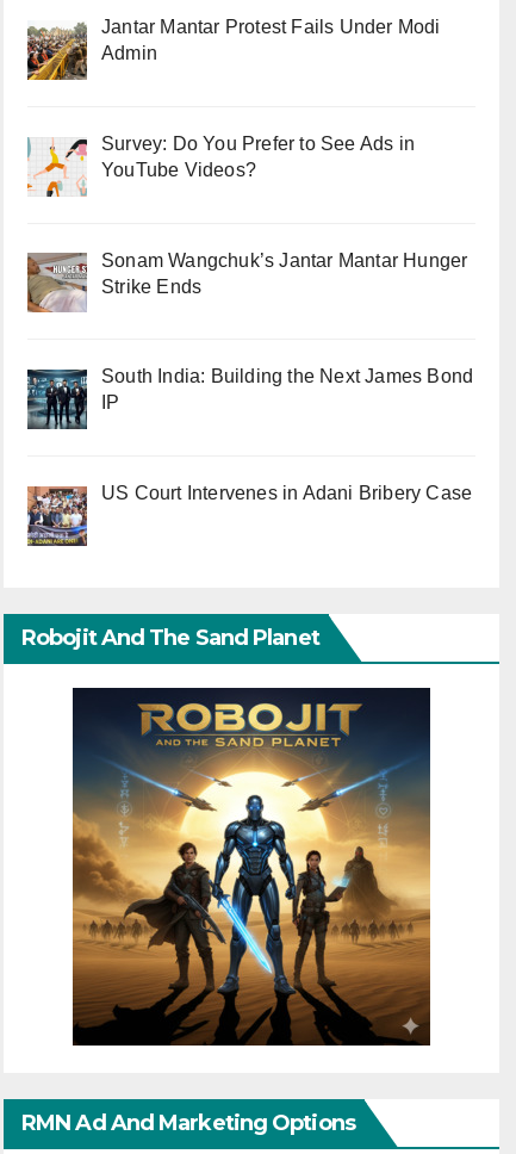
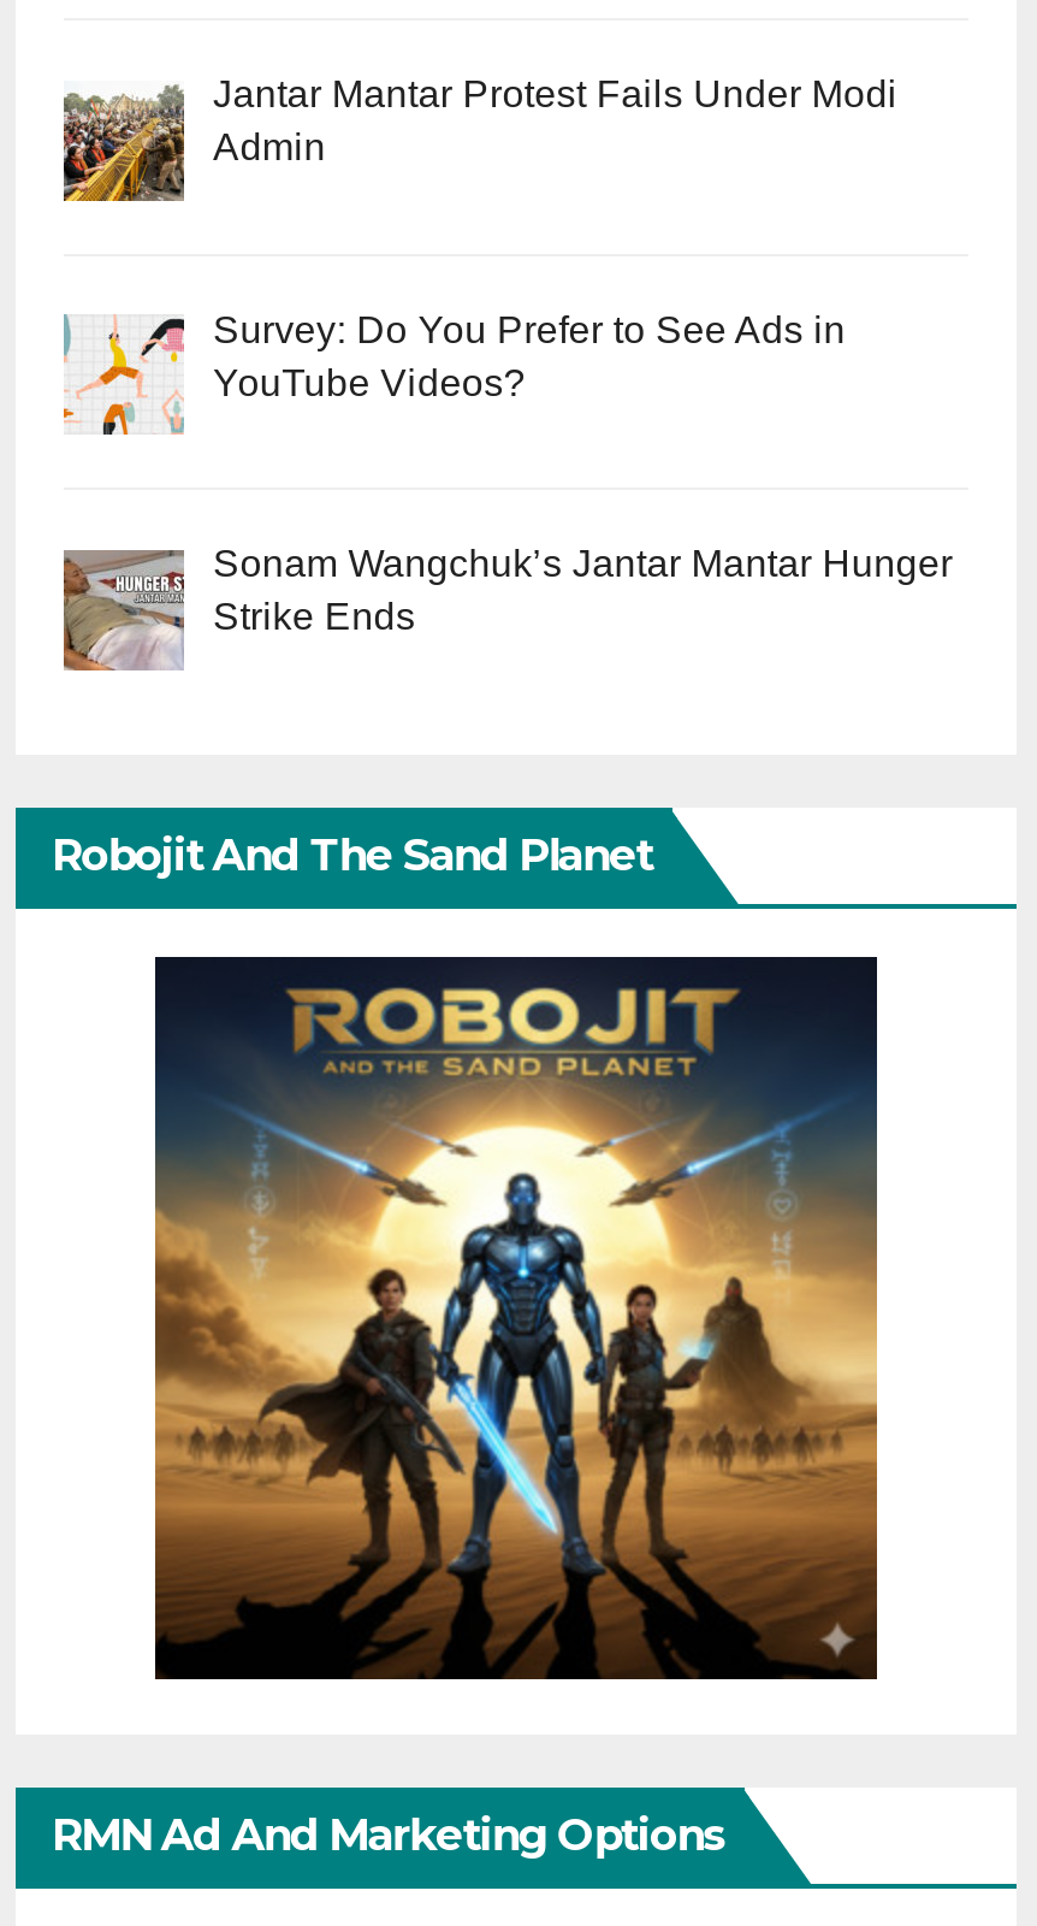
- [image]
- South India: Building the Next James Bond
- IP

- [image]
- US Court Intervenes in Adani Bribery Case
